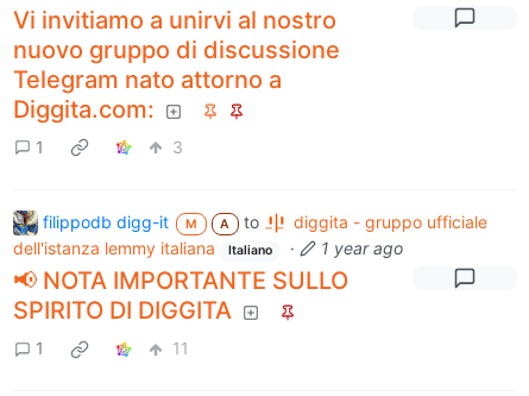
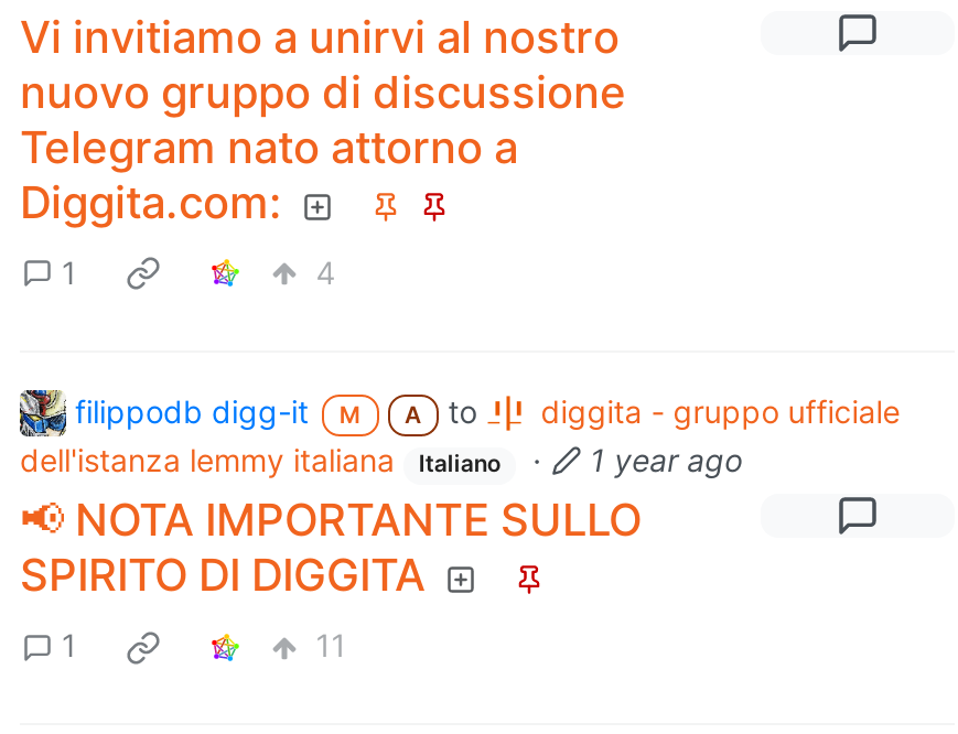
- 3
+ 4
